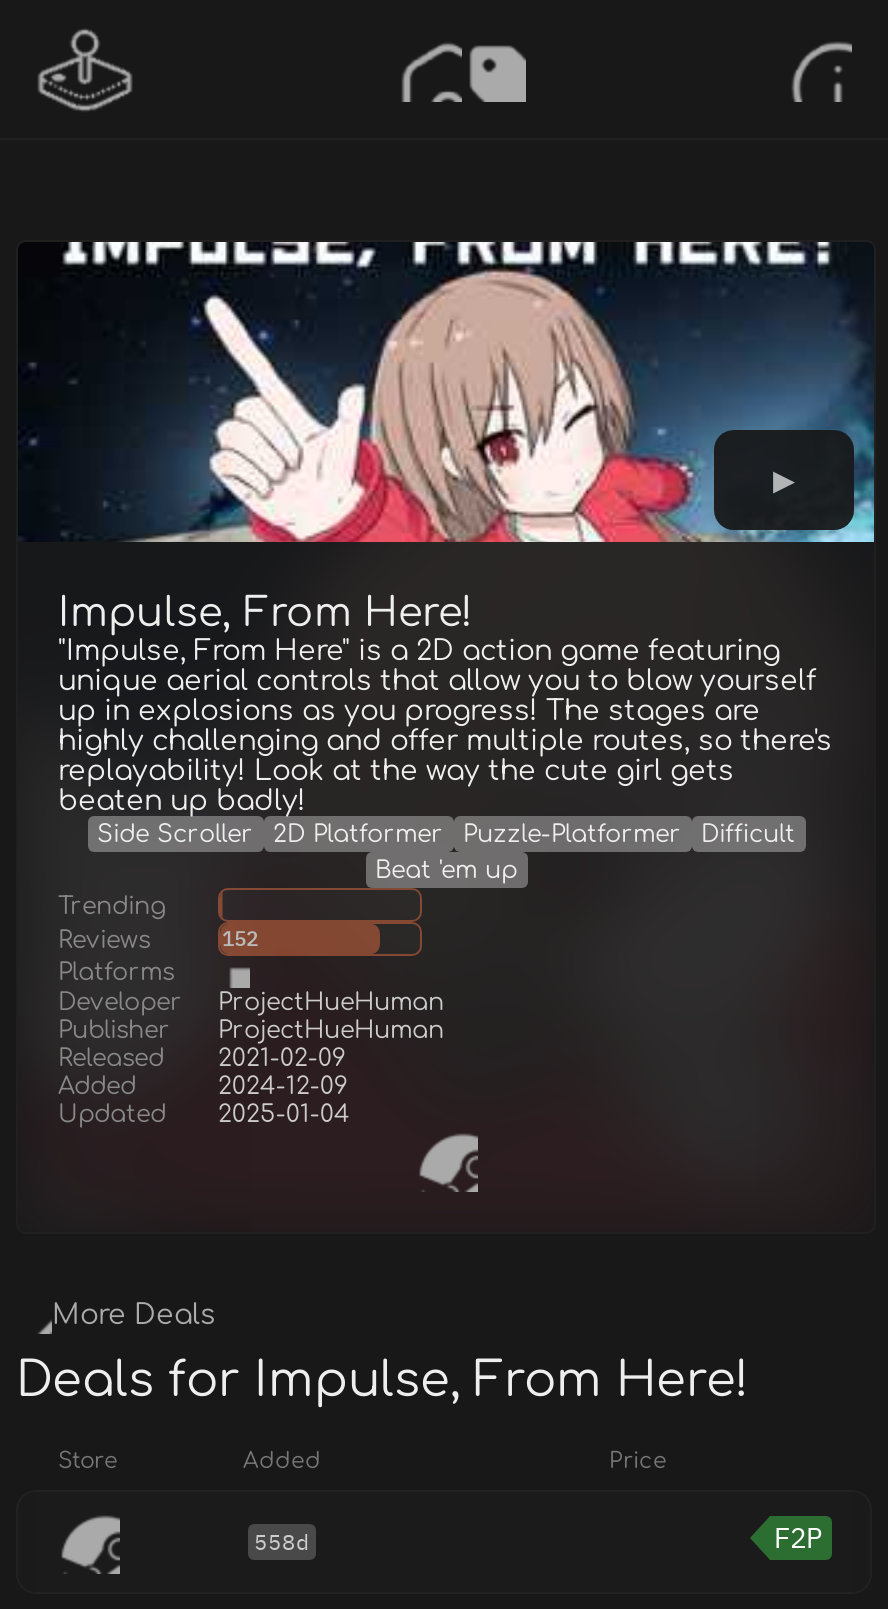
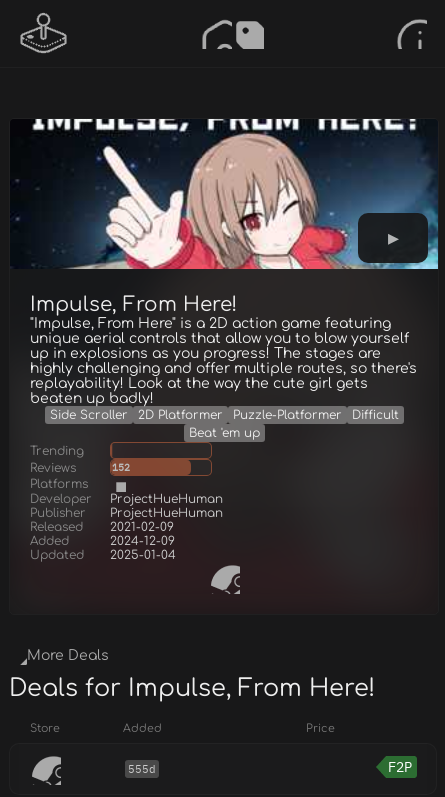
- 558d
+ 555d
